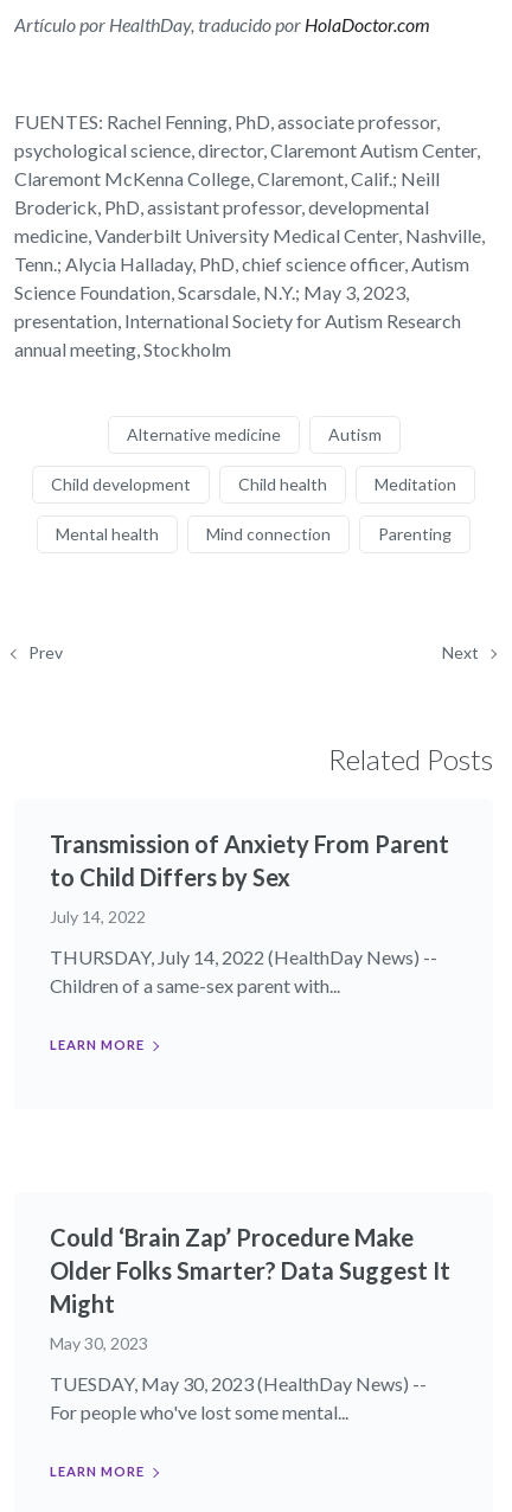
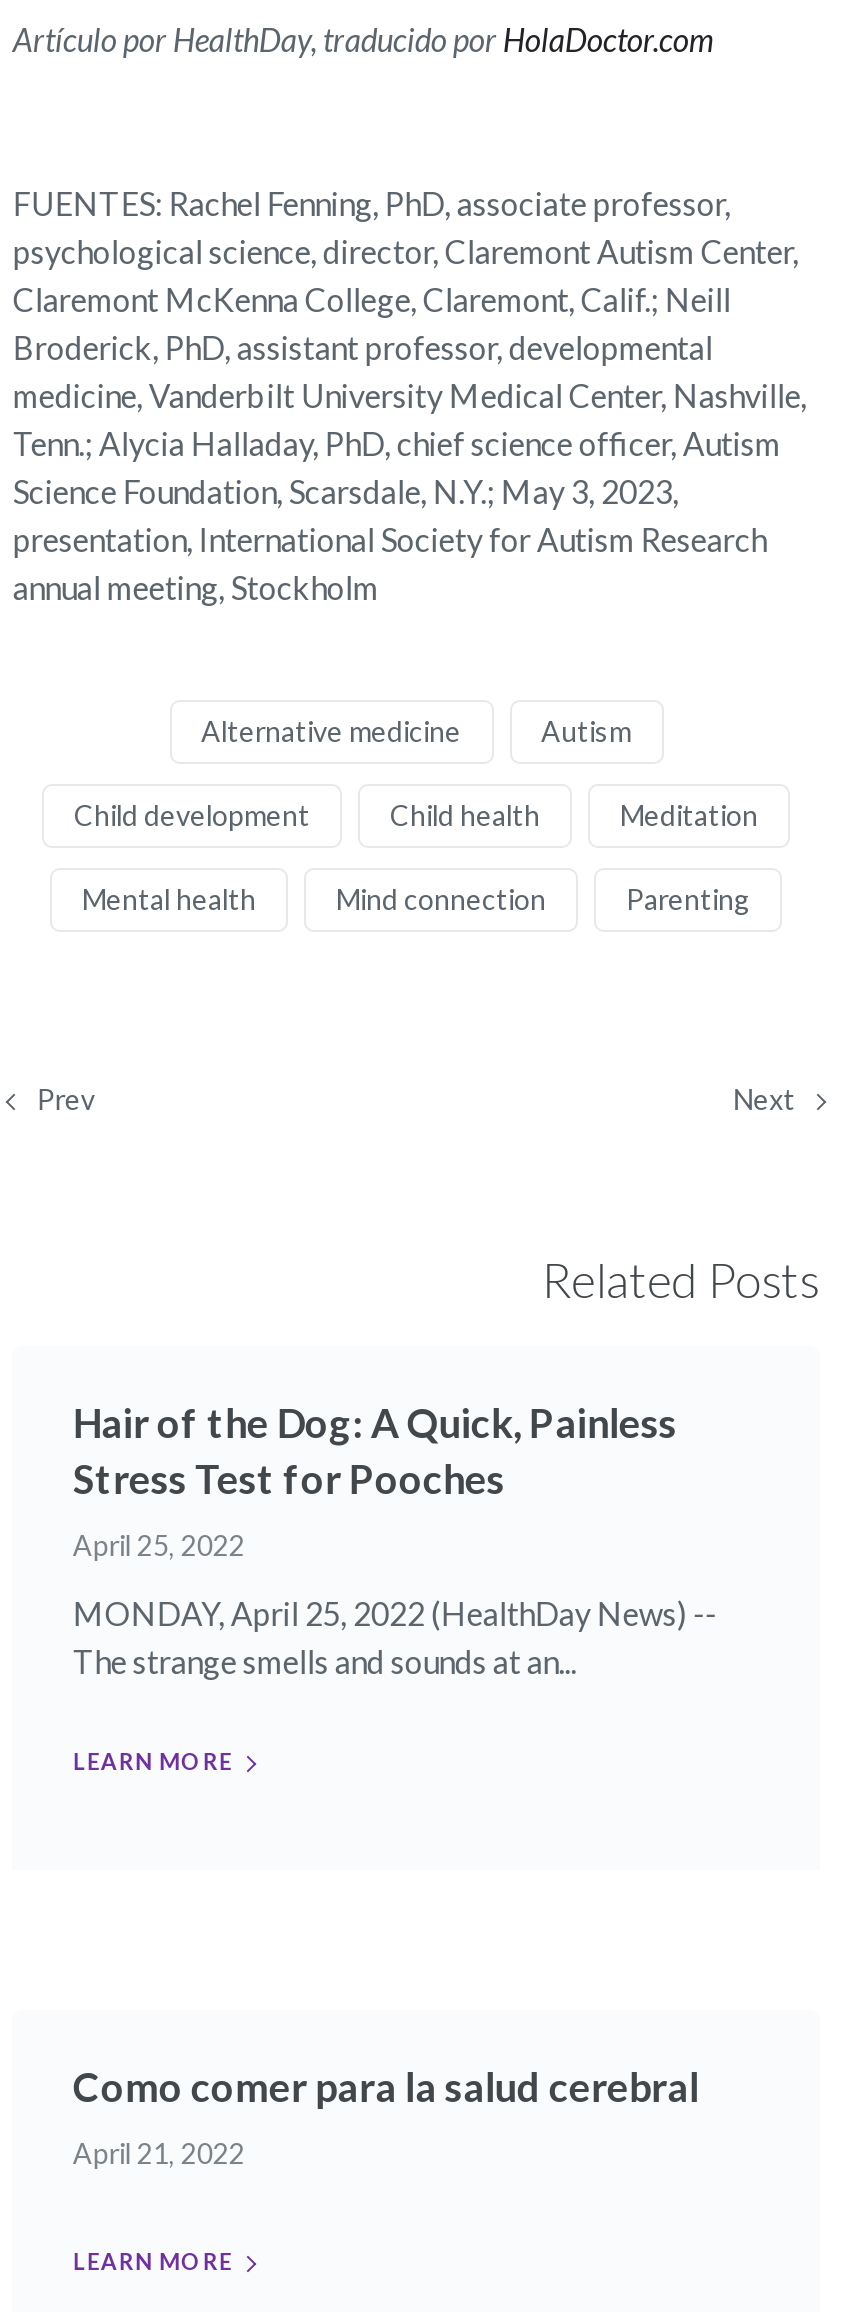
- Transmission of Anxiety From Parent
- to Child Differs by Sex
+ Hair of the Dog: A Quick, Painless
+ Stress Test for Pooches

- July 14, 2022
+ April 25, 2022

- THURSDAY, July 14, 2022 (HealthDay News) --
- Children of a same-sex parent with...
+ MONDAY, April 25, 2022 (HealthDay News) --
+ The strange smells and sounds at an...

- Could ‘Brain Zap’ Procedure Make
- Older Folks Smarter? Data Suggest It
- Might
- May 30, 2023
- TUESDAY, May 30, 2023 (HealthDay News) --
- For people who've lost some mental...
+ Como comer para la salud cerebral
+ April 21, 2022
